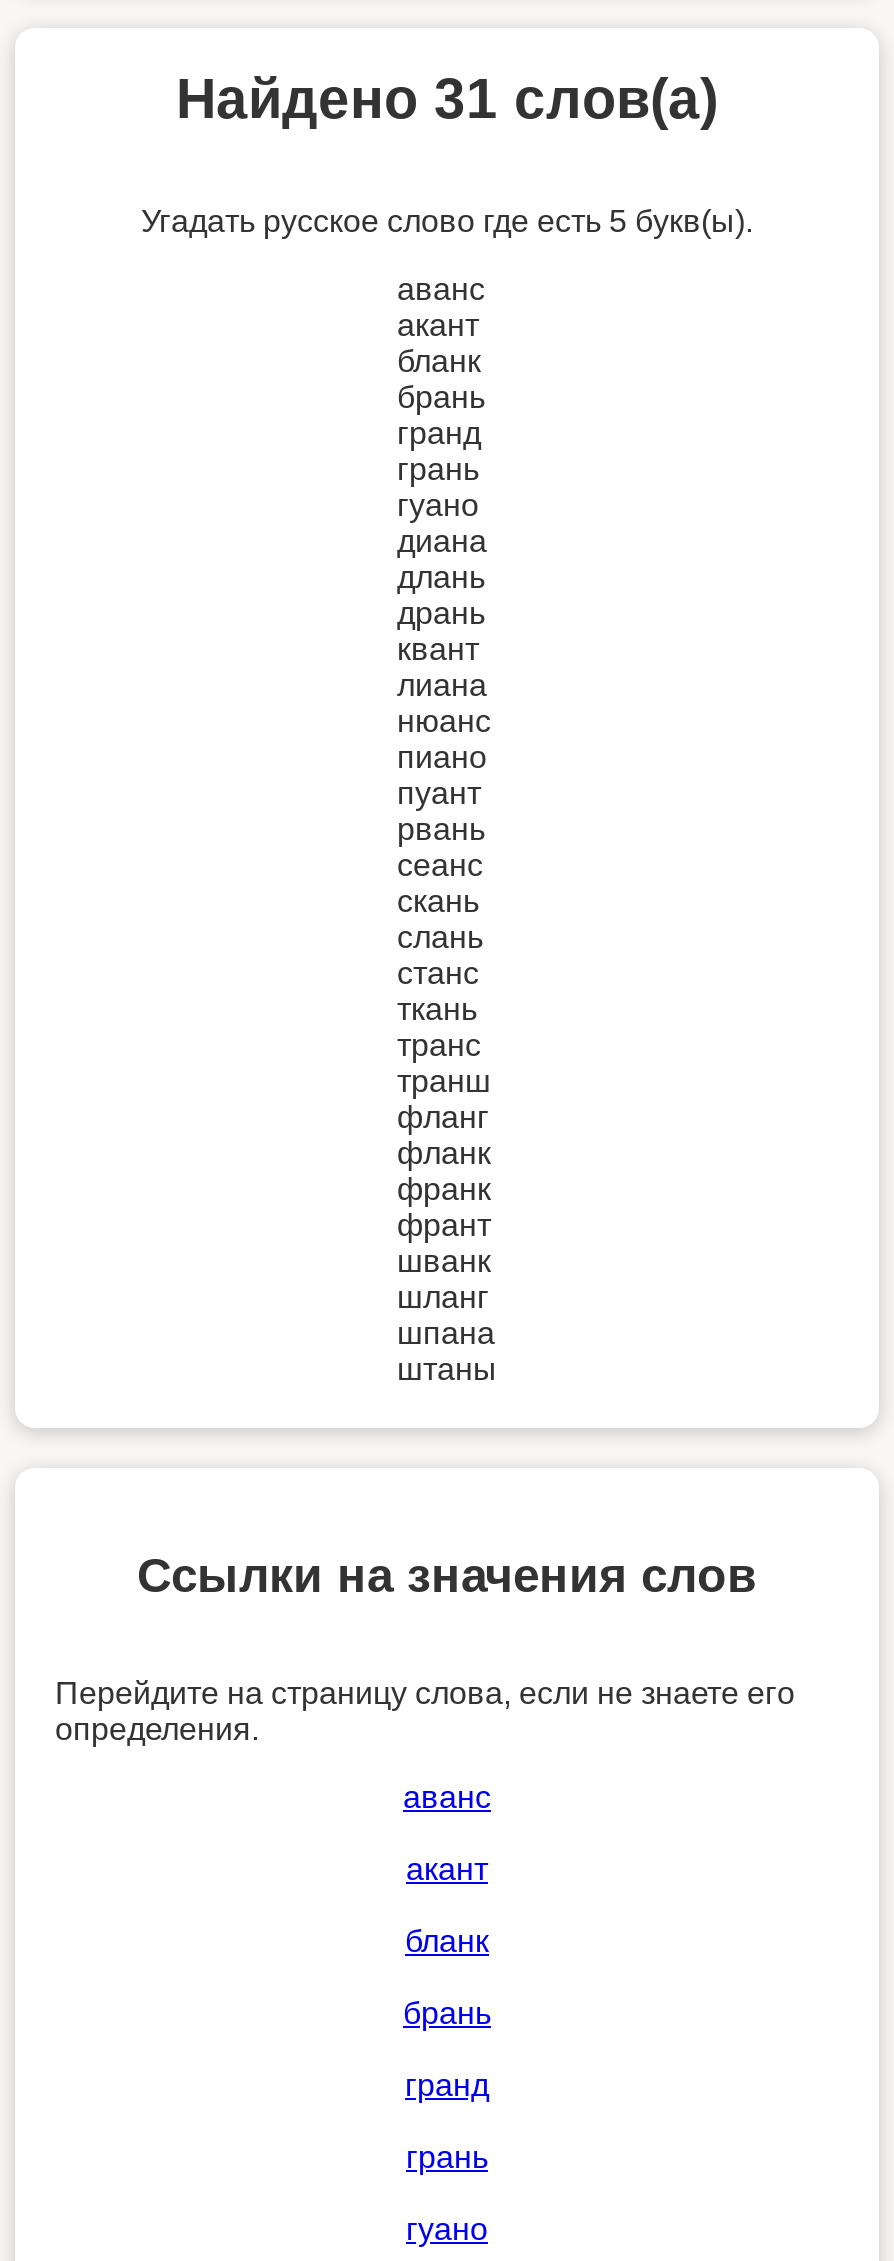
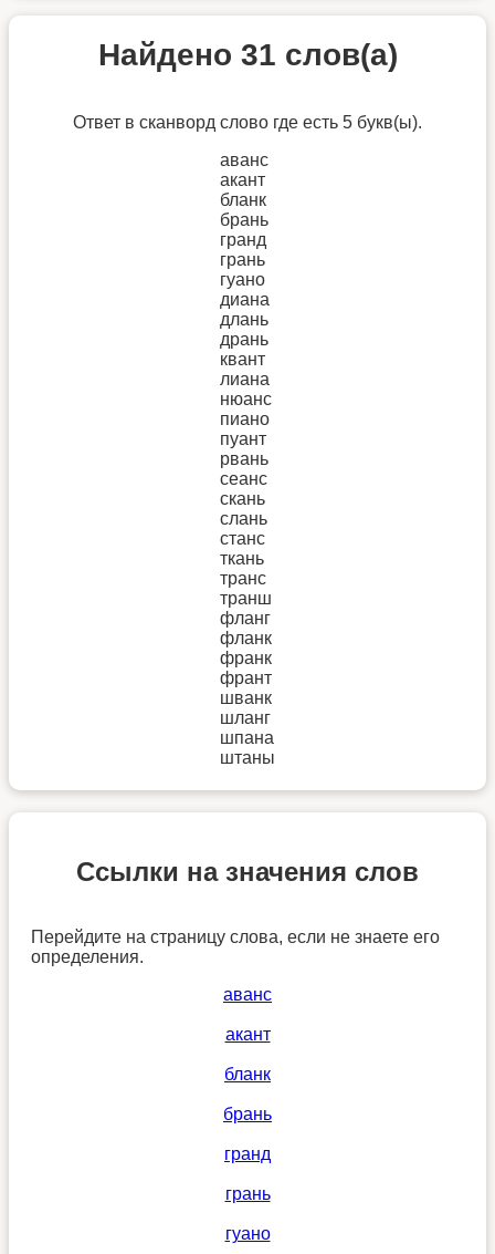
- Угадать русское слово где есть 5 букв(ы).
+ Ответ в сканворд слово где есть 5 букв(ы).
